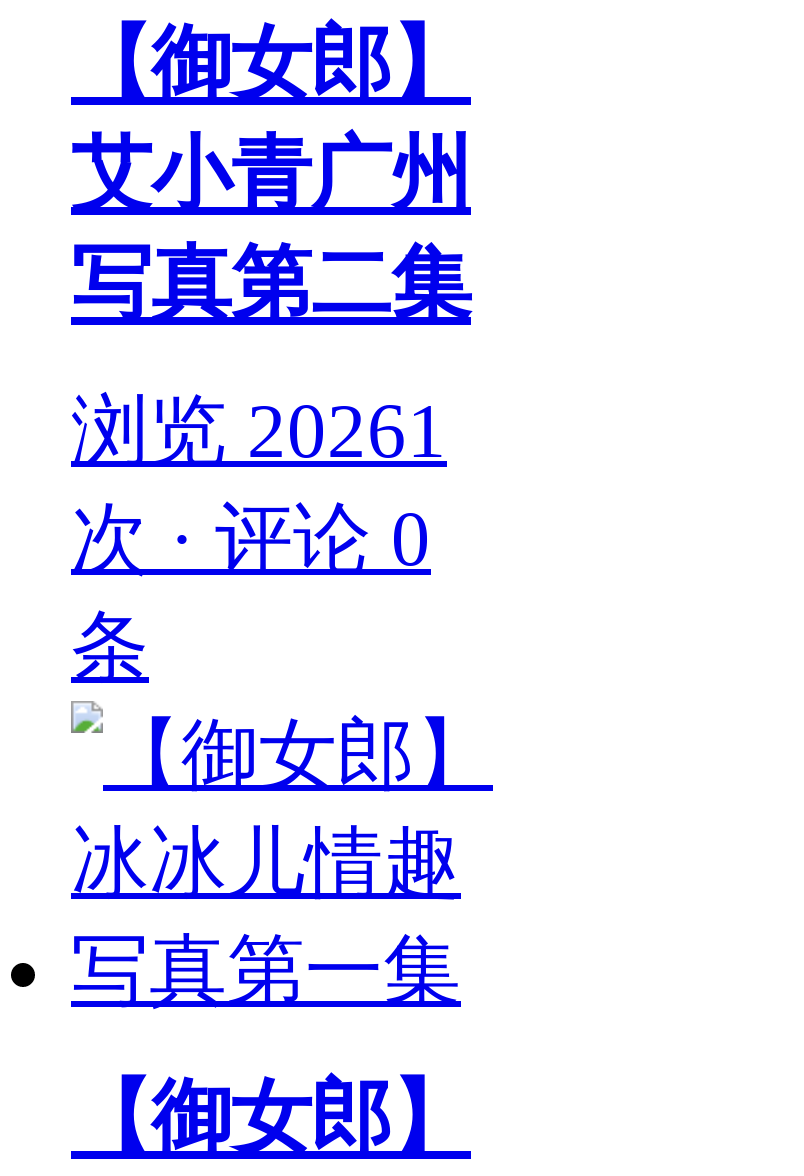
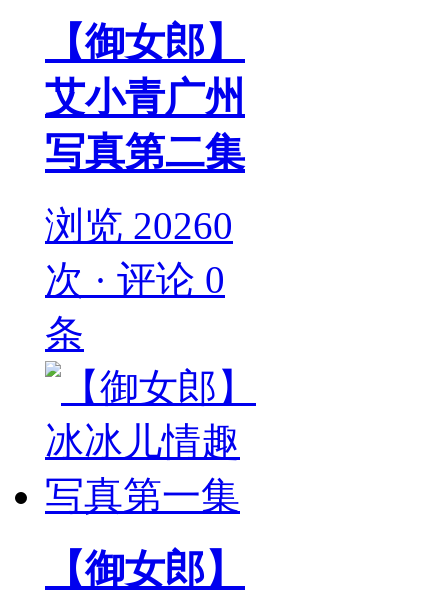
- 浏览 20261
+ 浏览 20260
